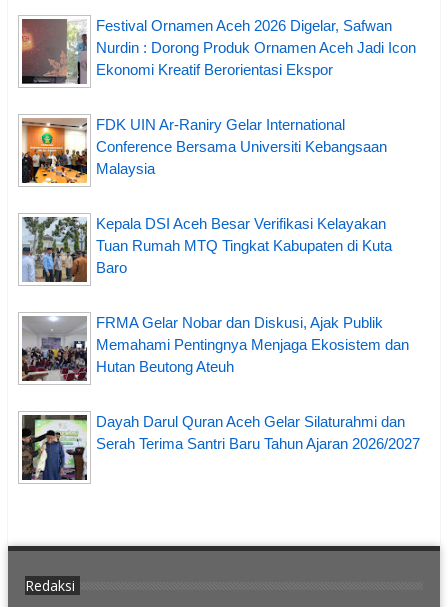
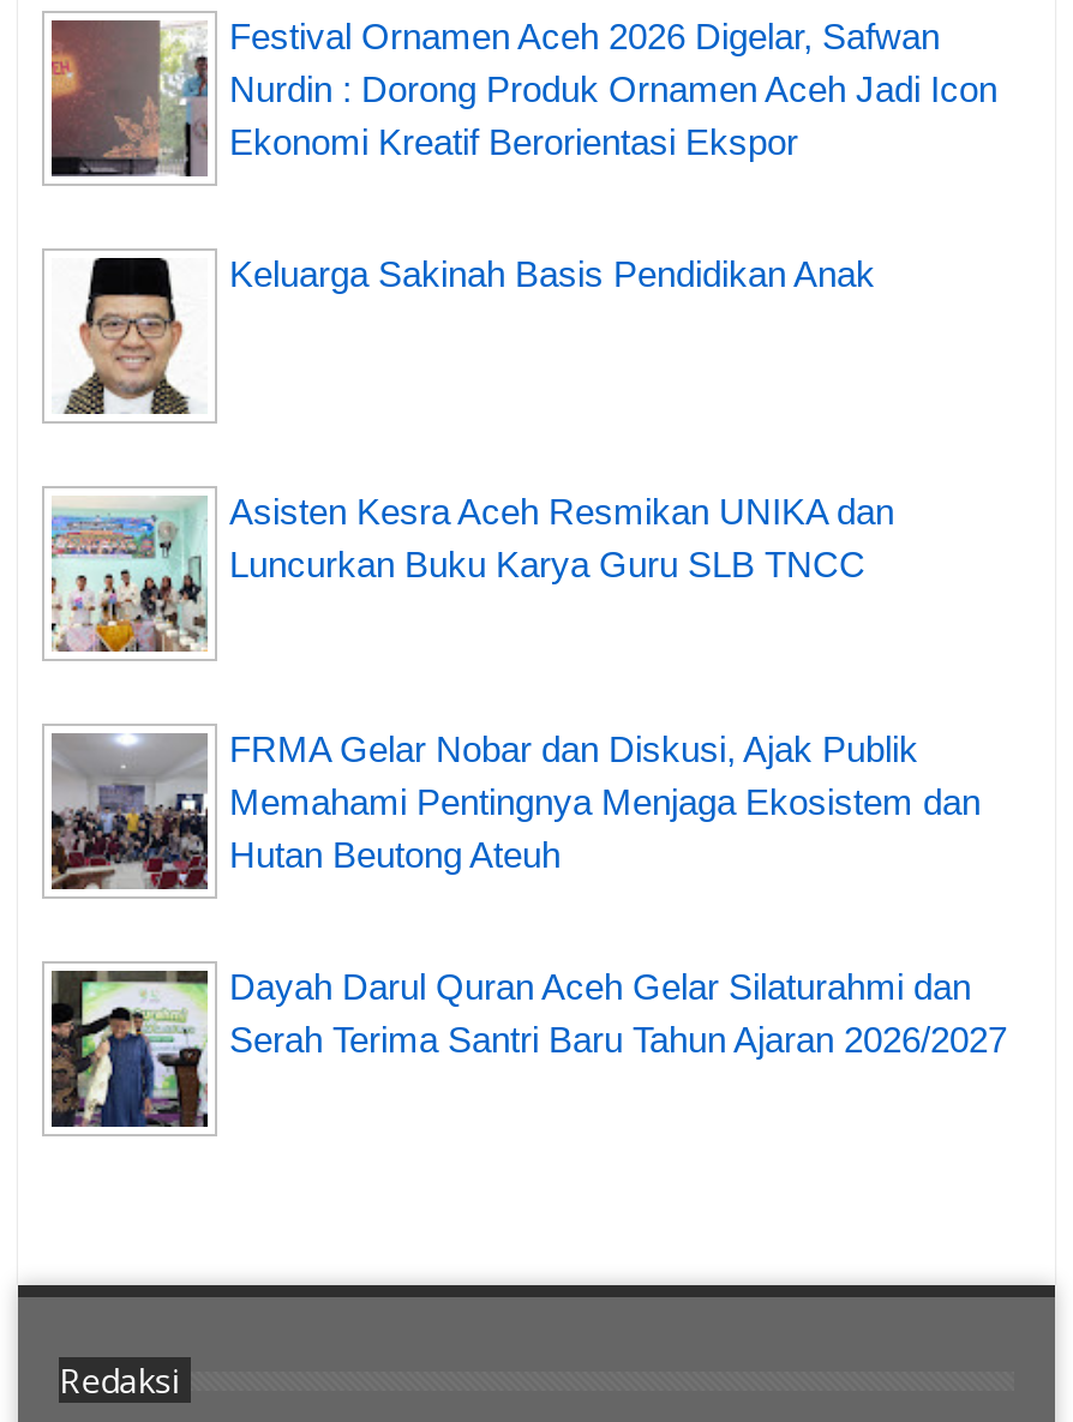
- [image]
- FDK UIN Ar-Raniry Gelar International
- Conference Bersama Universiti Kebangsaan
- Malaysia
+ [image]
+ Keluarga Sakinah Basis Pendidikan Anak

- [image]
- Kepala DSI Aceh Besar Verifikasi Kelayakan
- Tuan Rumah MTQ Tingkat Kabupaten di Kuta
- Baro
+ [image]
+ Asisten Kesra Aceh Resmikan UNIKA dan
+ Luncurkan Buku Karya Guru SLB TNCC
